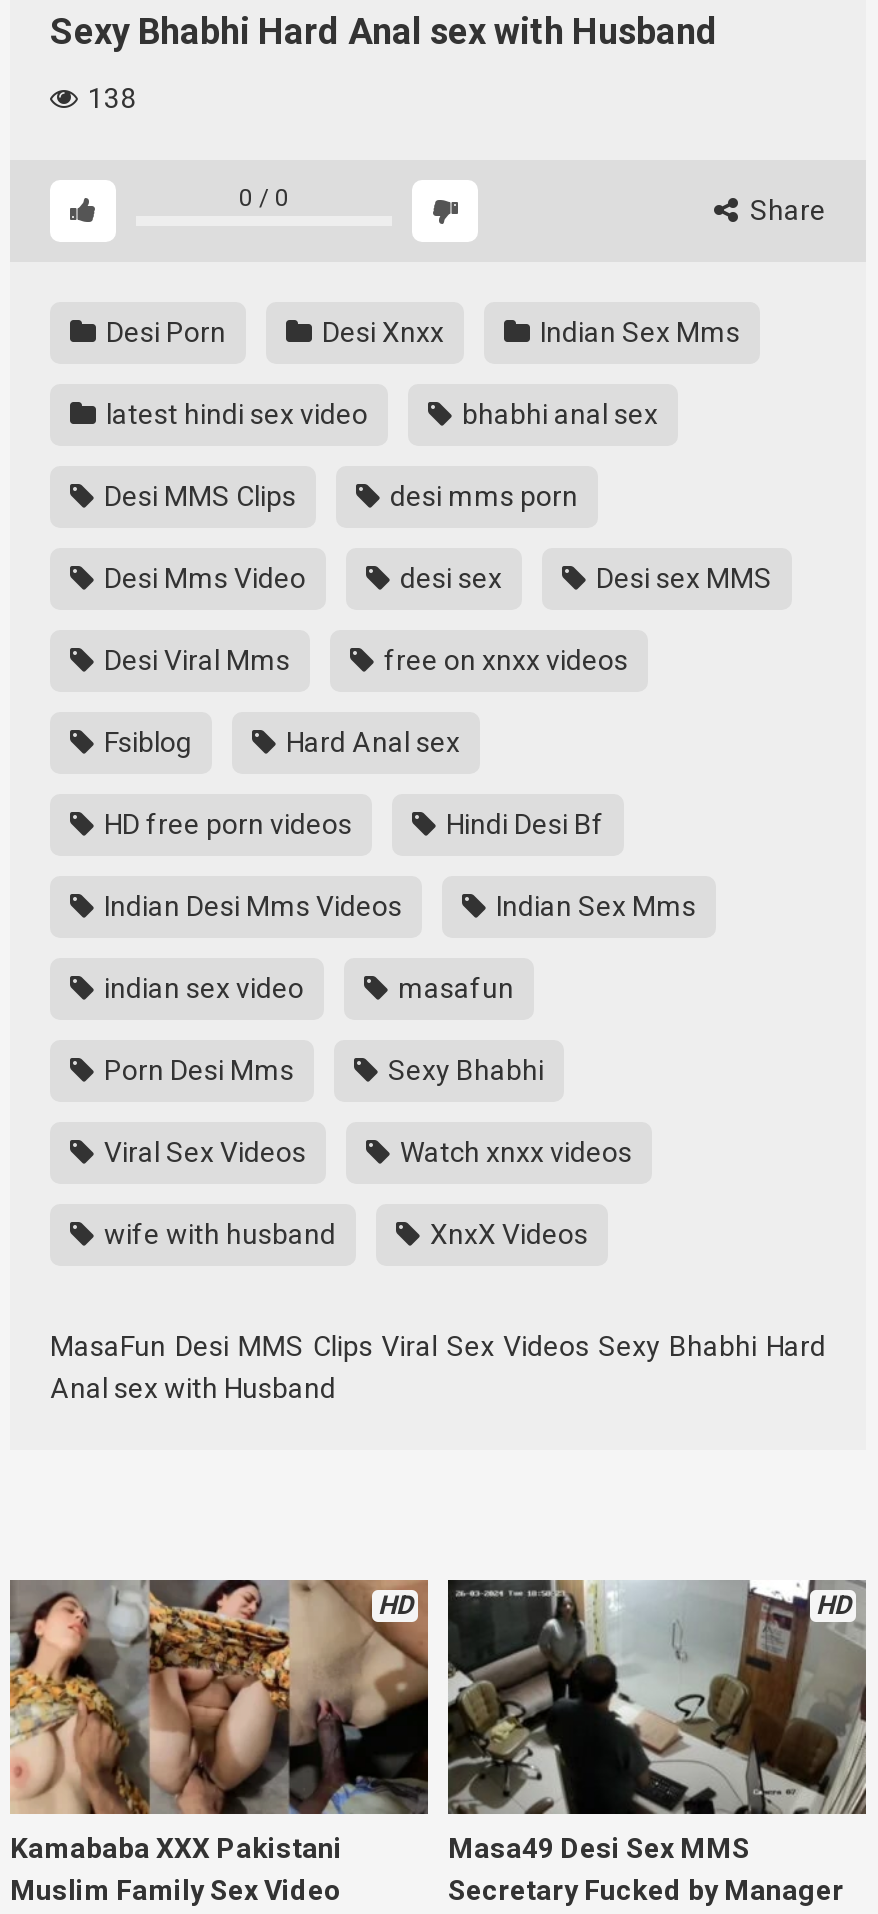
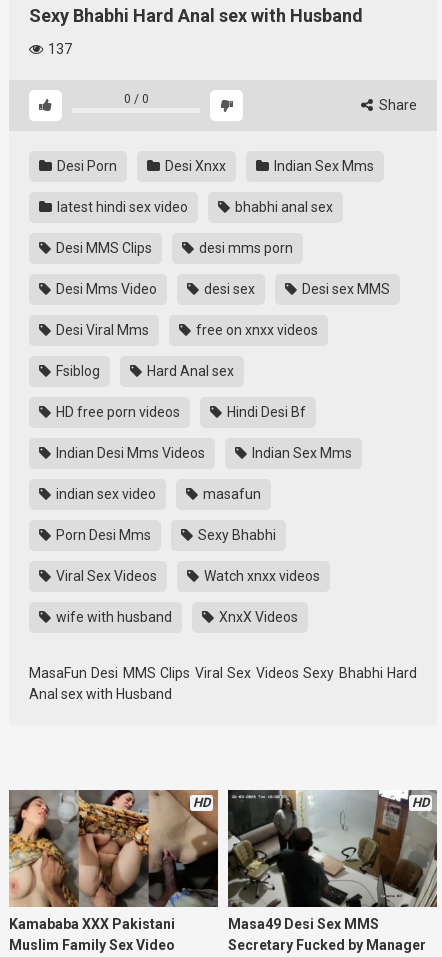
- 138
+ 137
